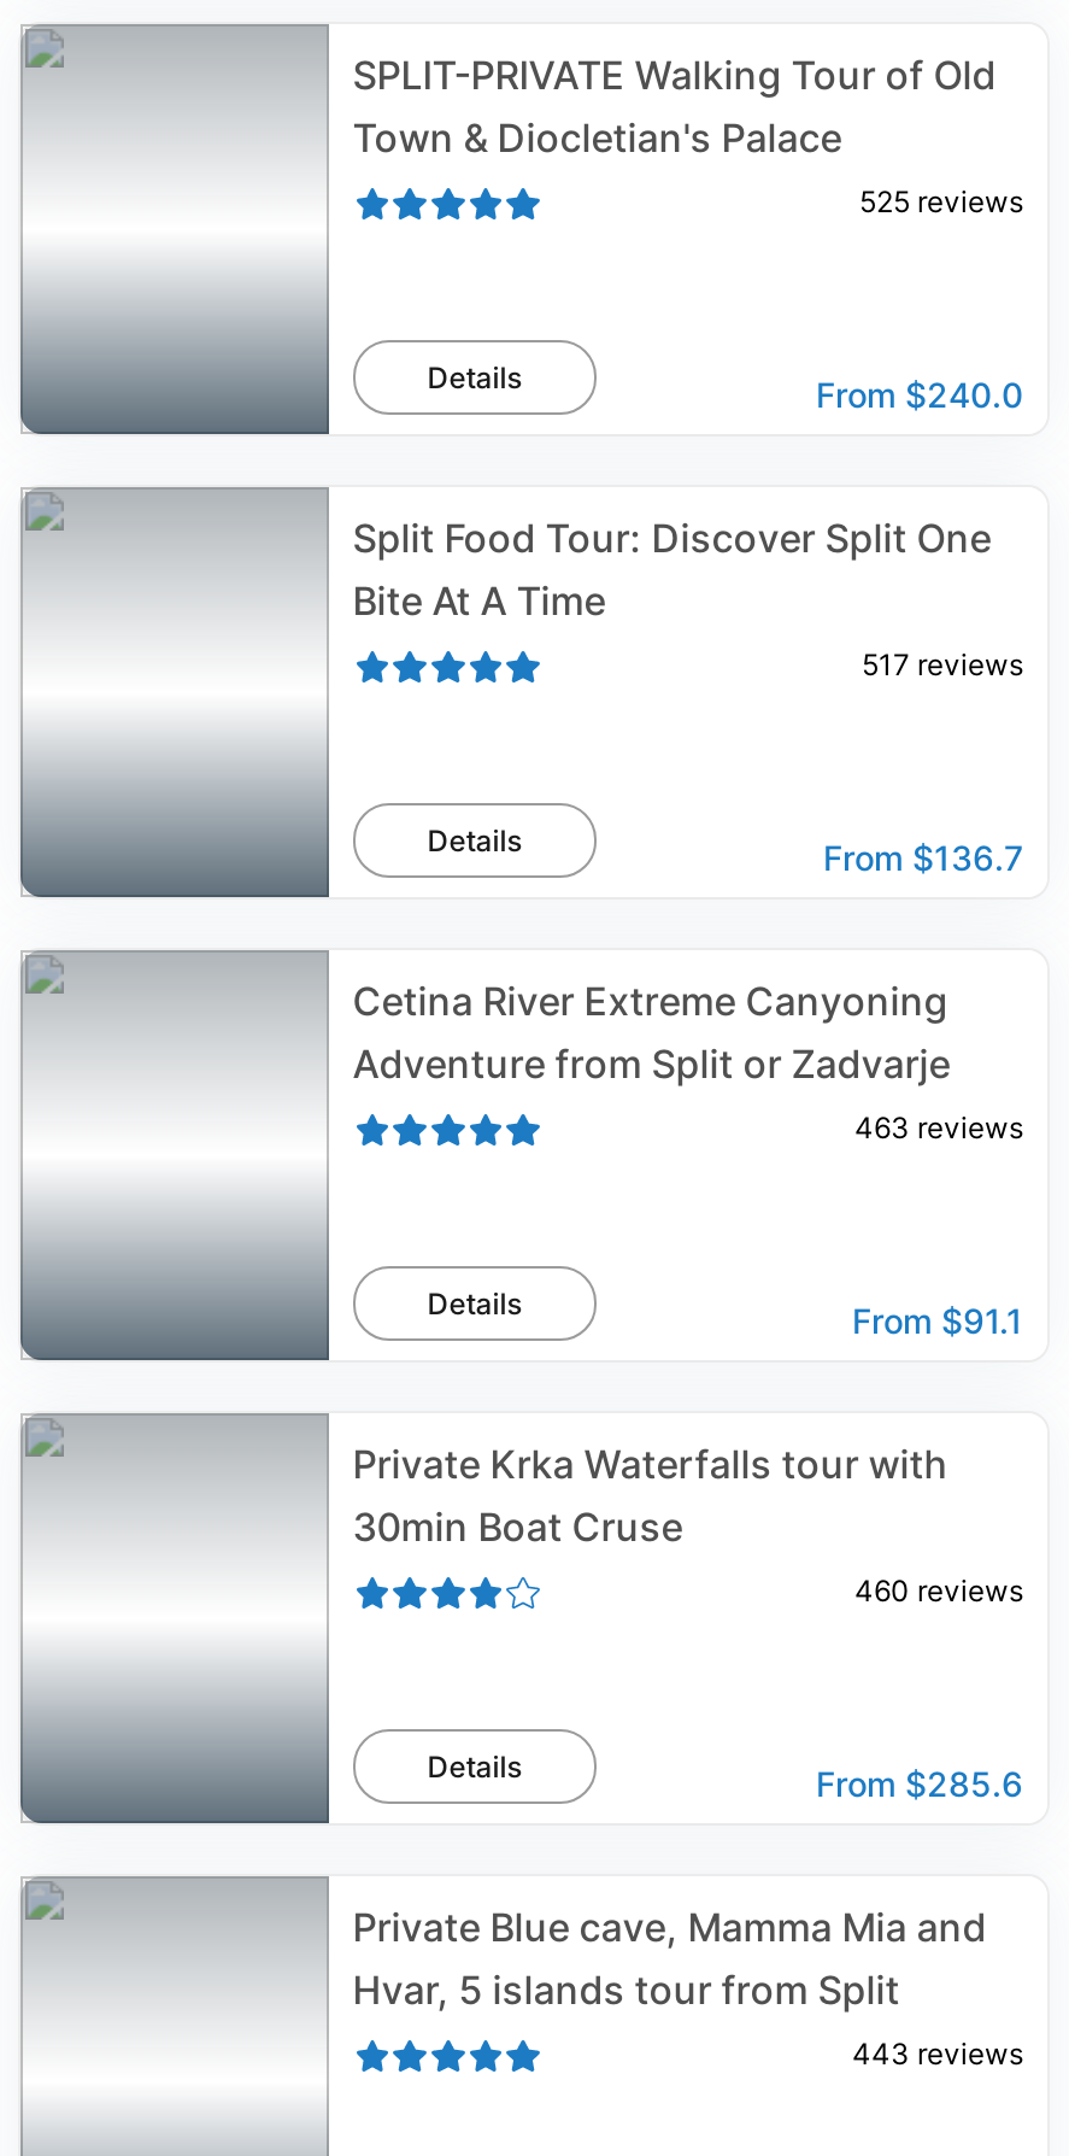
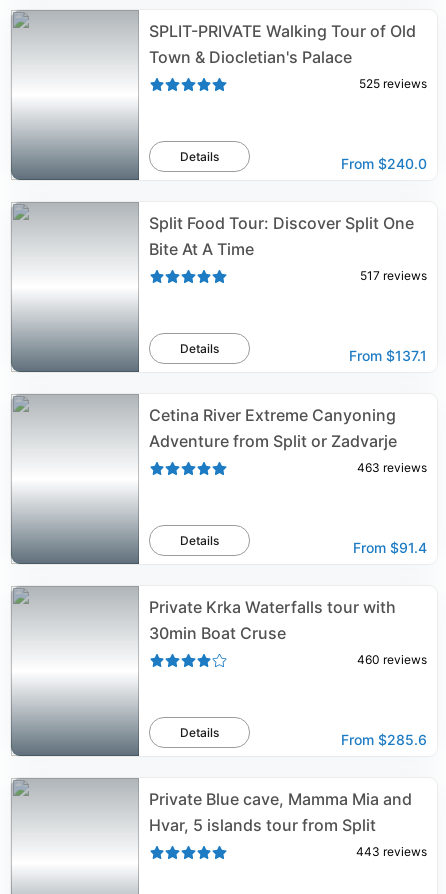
- From $136.7
+ From $137.1

- From $91.1
+ From $91.4
